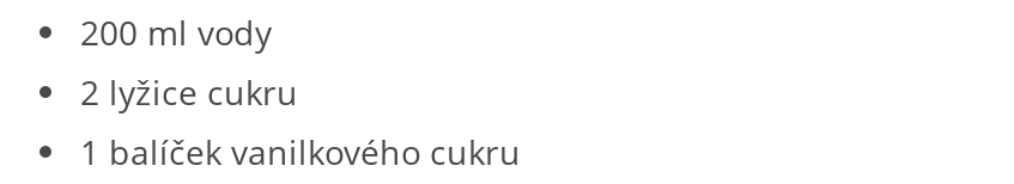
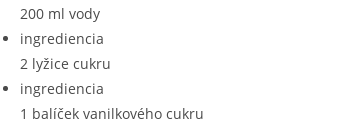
+ ingrediencia

+ ingrediencia
